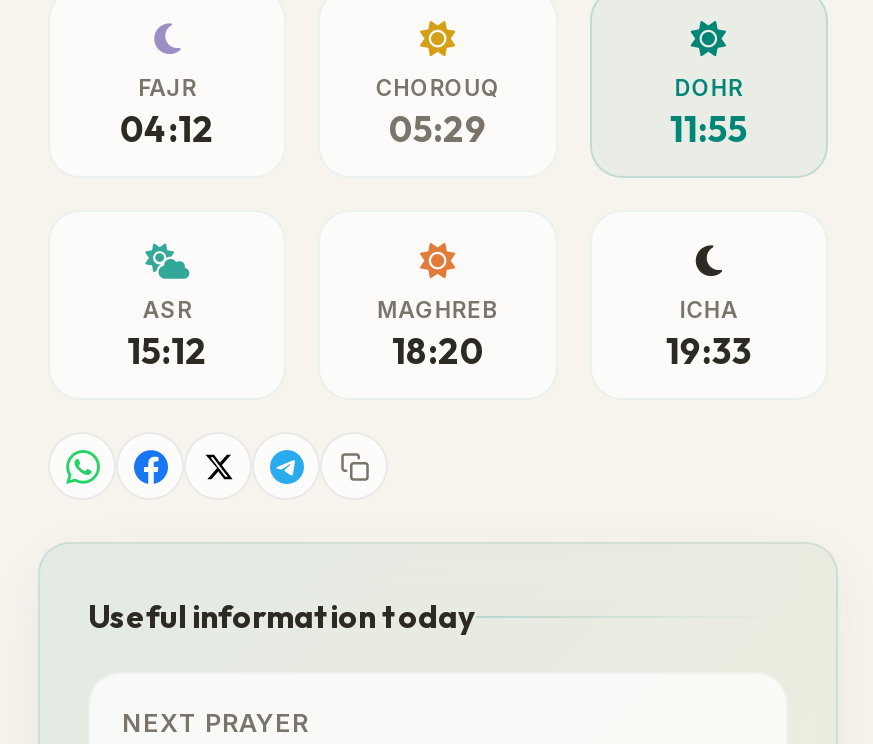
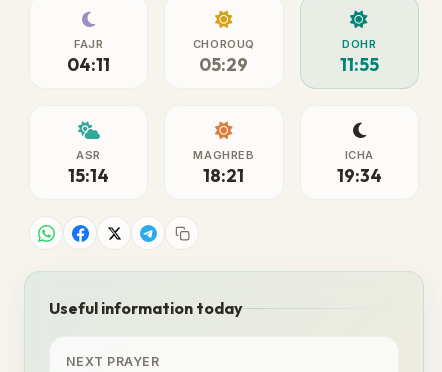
- 04:12
+ 04:11

- 15:12
+ 15:14

- 18:20
+ 18:21

- 19:33
+ 19:34
